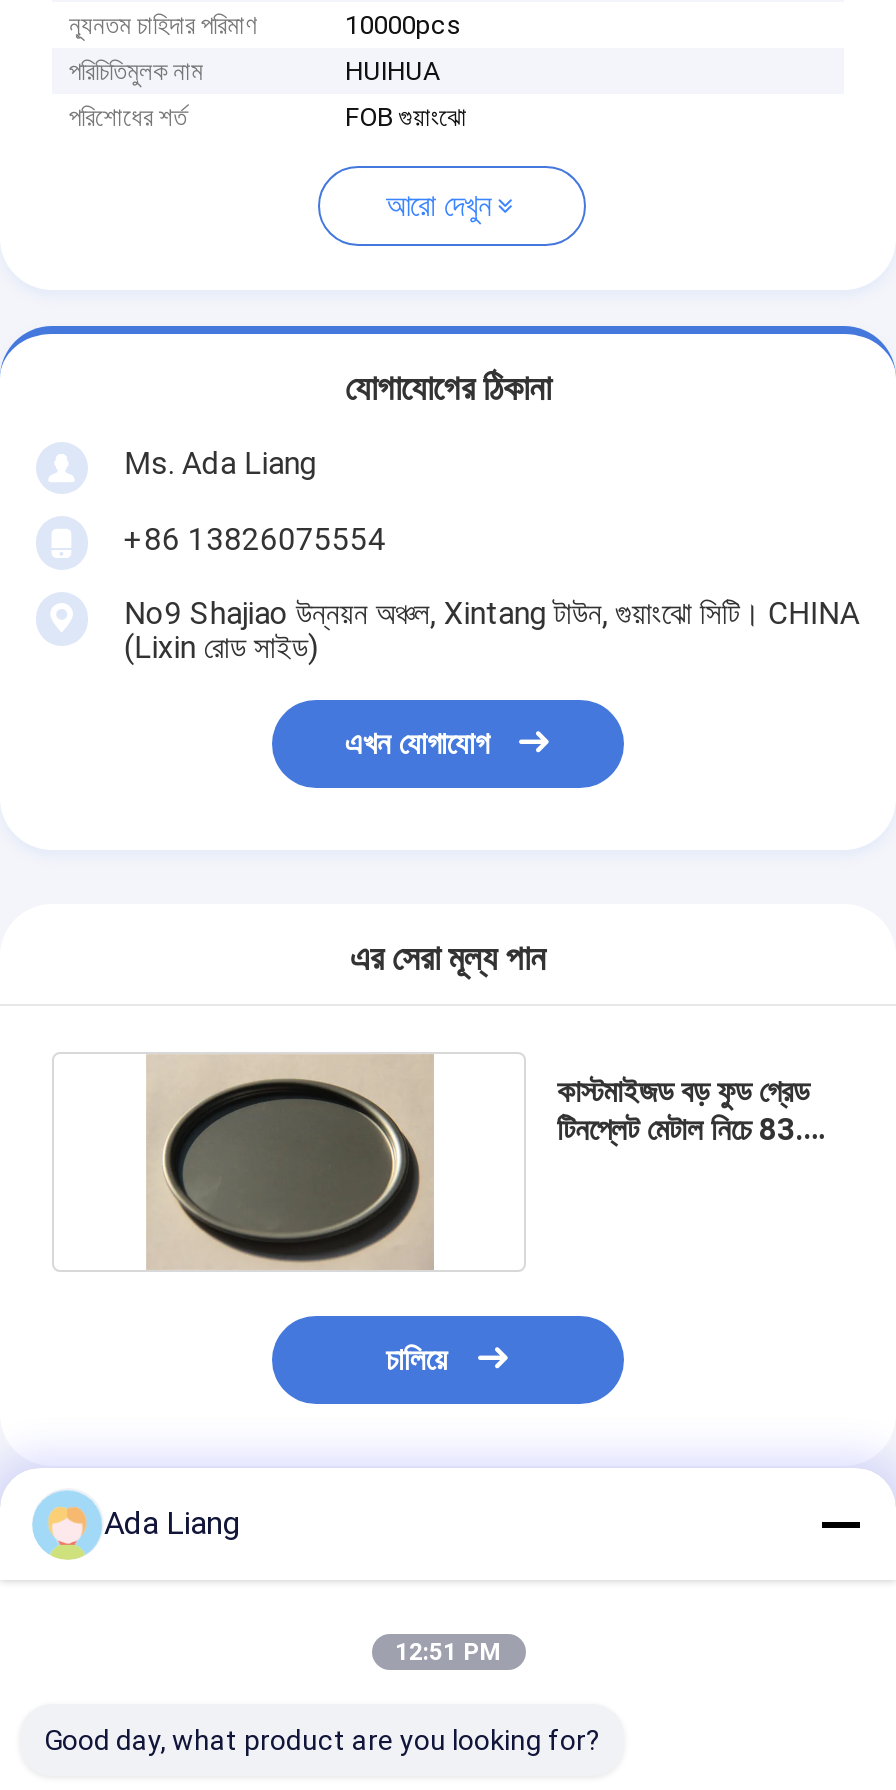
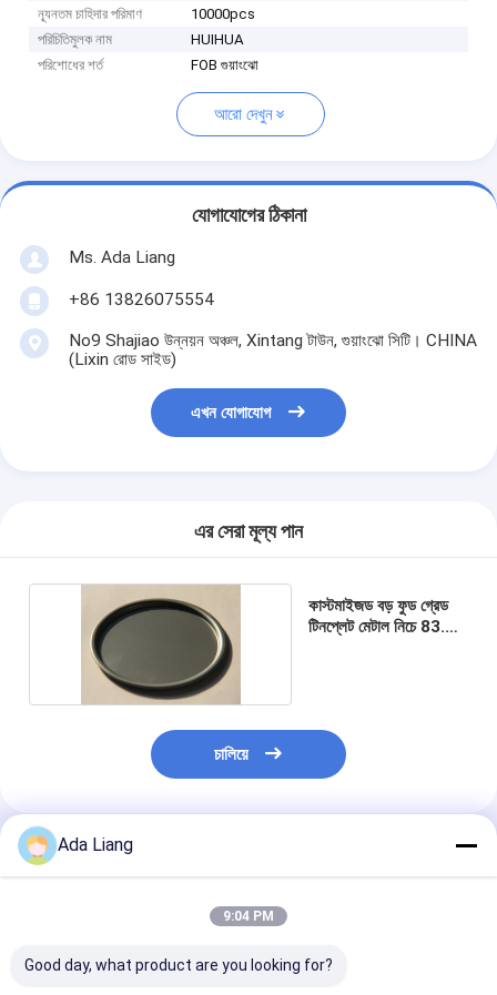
- 12:51 PM
+ 9:04 PM
